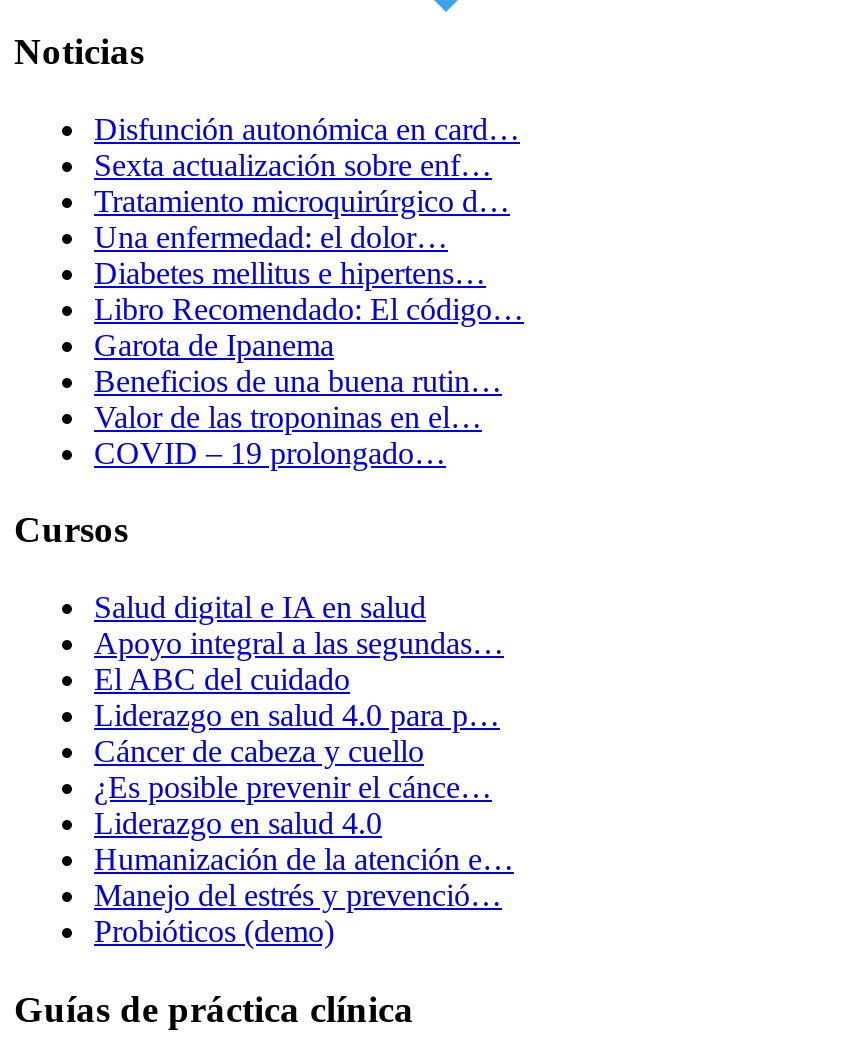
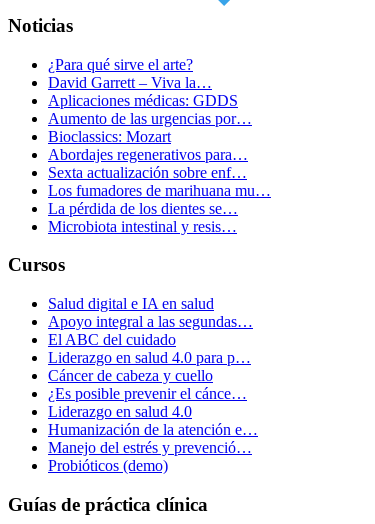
- Disfunción autonómica en card…
+ ¿Para qué sirve el arte?
+ David Garrett – Viva la…
+ Aplicaciones médicas: GDDS
+ Aumento de las urgencias por…
+ Bioclassics: Mozart
+ Abordajes regenerativos para…

moved down: Sexta actualización sobre enf…

- Tratamiento microquirúrgico d…
- Una enfermedad: el dolor…
- Diabetes mellitus e hipertens…
- Libro Recomendado: El código…
- Garota de Ipanema
- Beneficios de una buena rutin…
- Valor de las troponinas en el…
- COVID – 19 prolongado…
+ Los fumadores de marihuana mu…
+ La pérdida de los dientes se…
+ Microbiota intestinal y resis…
